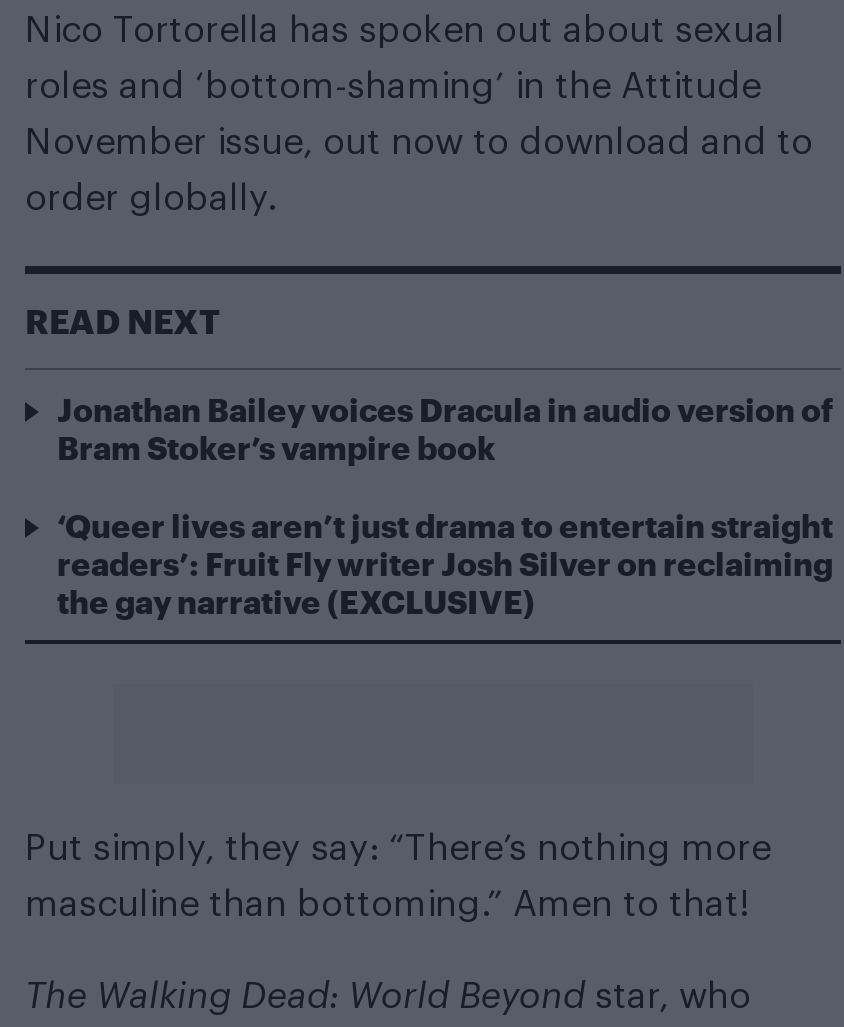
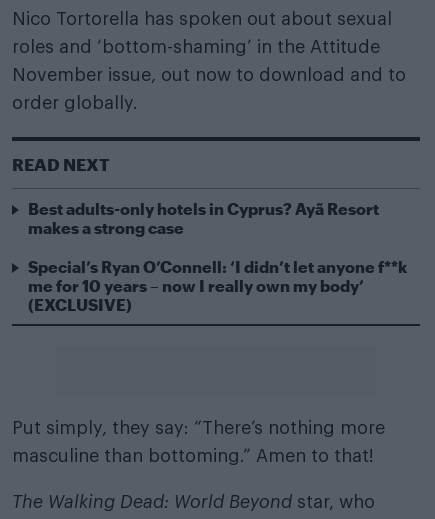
- Jonathan Bailey voices Dracula in audio version of
- Bram Stoker’s vampire book
+ Best adults-only hotels in Cyprus? Ayã Resort
+ makes a strong case

- ‘Queer lives aren’t just drama to entertain straight
- readers’: Fruit Fly writer Josh Silver on reclaiming
- the gay narrative (EXCLUSIVE)
+ Special’s Ryan O’Connell: ‘I didn’t let anyone f**k
+ me for 10 years – now I really own my body’
+ (EXCLUSIVE)
